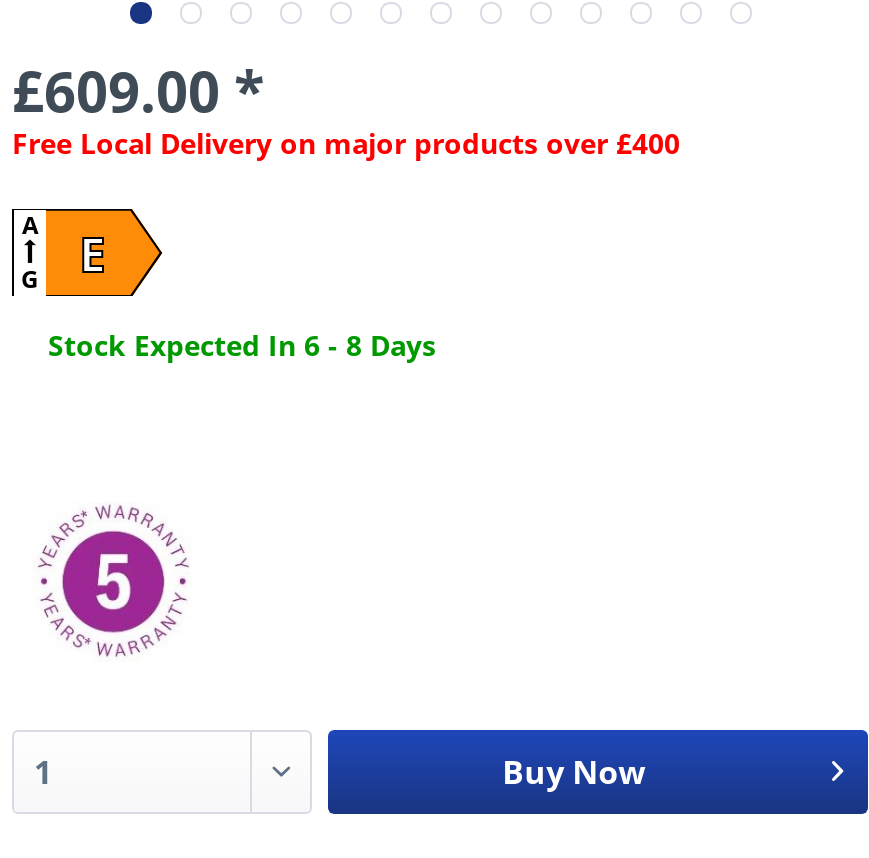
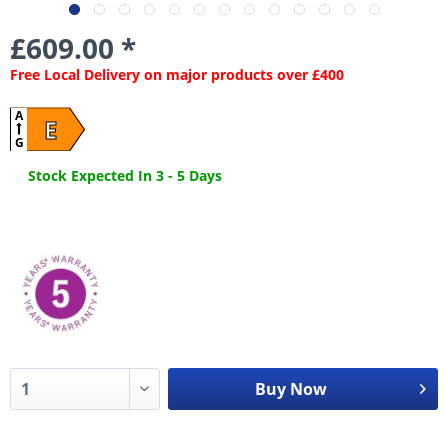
- Stock Expected In 6 - 8 Days
+ Stock Expected In 3 - 5 Days
